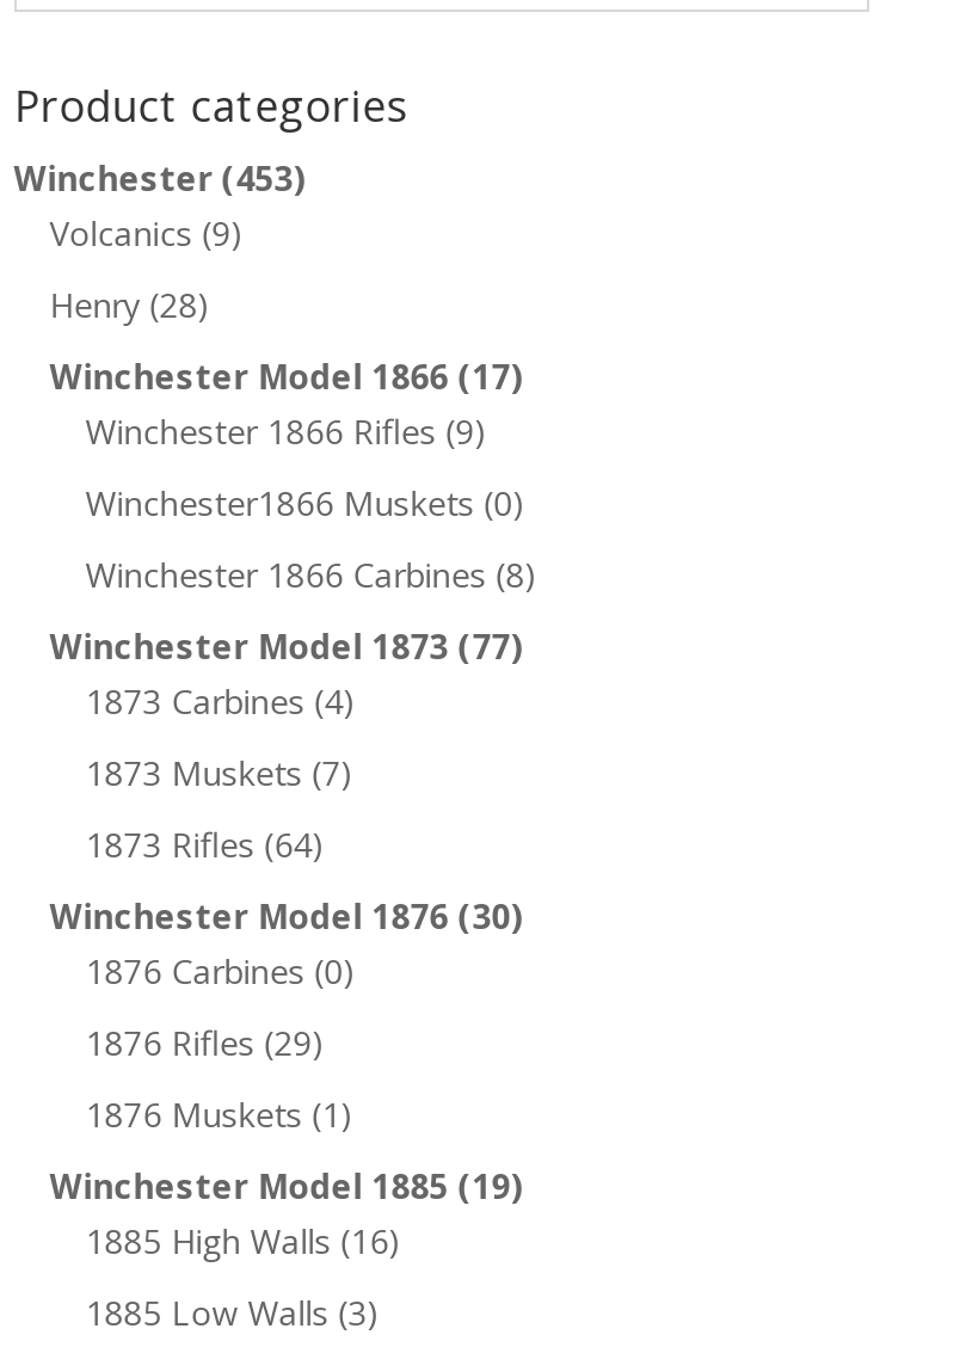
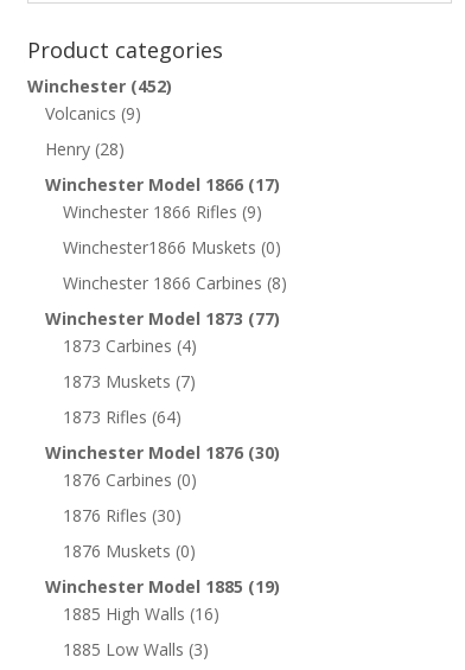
- Winchester (453)
+ Winchester (452)

- 1876 Rifles (29)
+ 1876 Rifles (30)

- 1876 Muskets (1)
+ 1876 Muskets (0)
